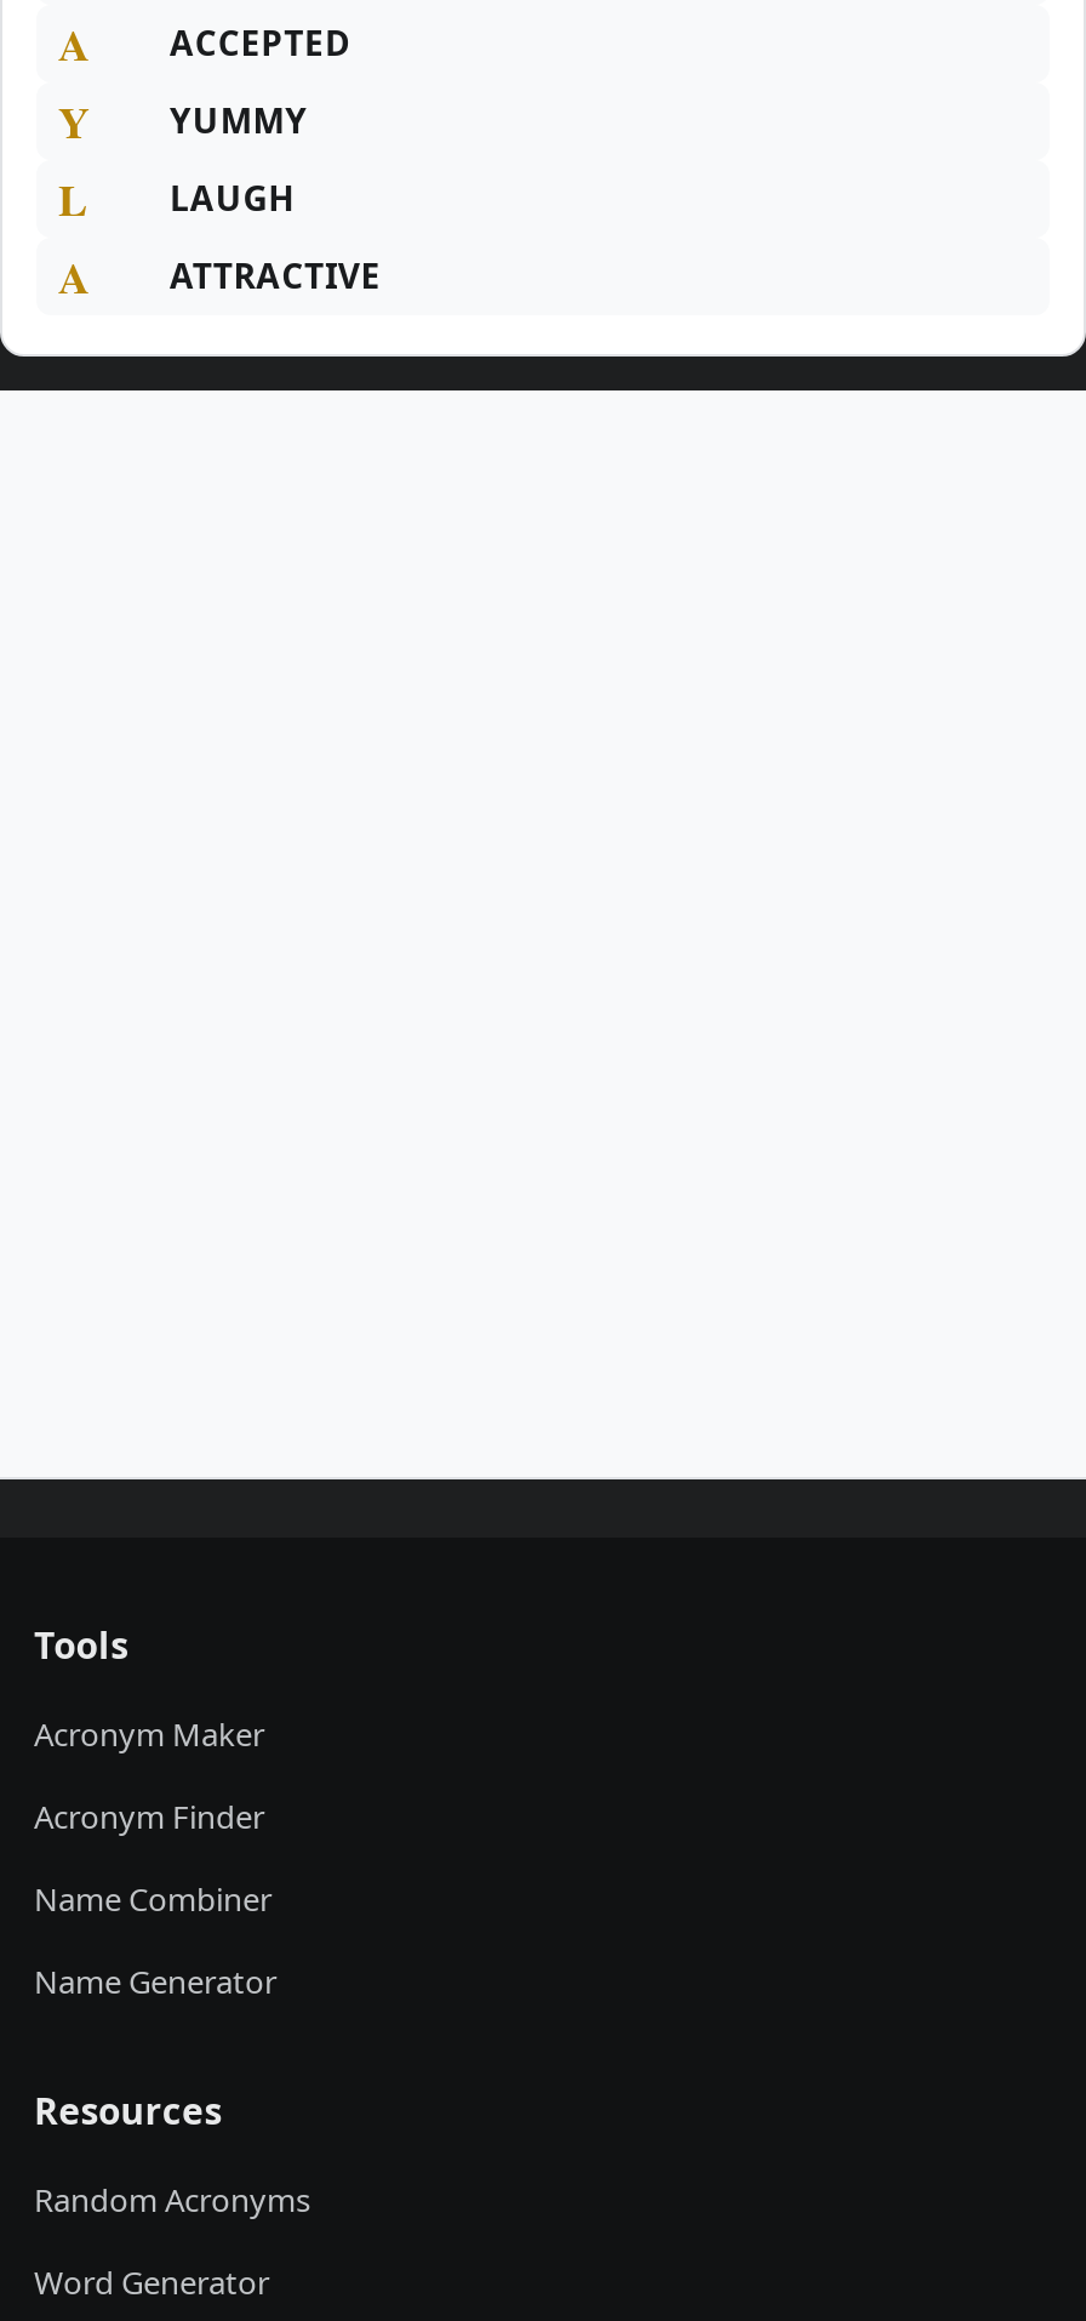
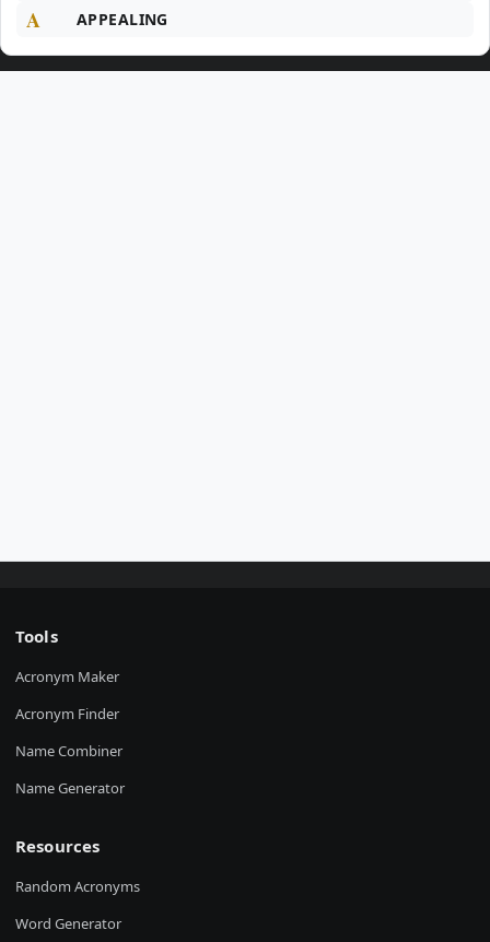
- ACCEPTED
- Y
- YUMMY
- L
- LAUGH
- A
- ATTRACTIVE
+ APPEALING
